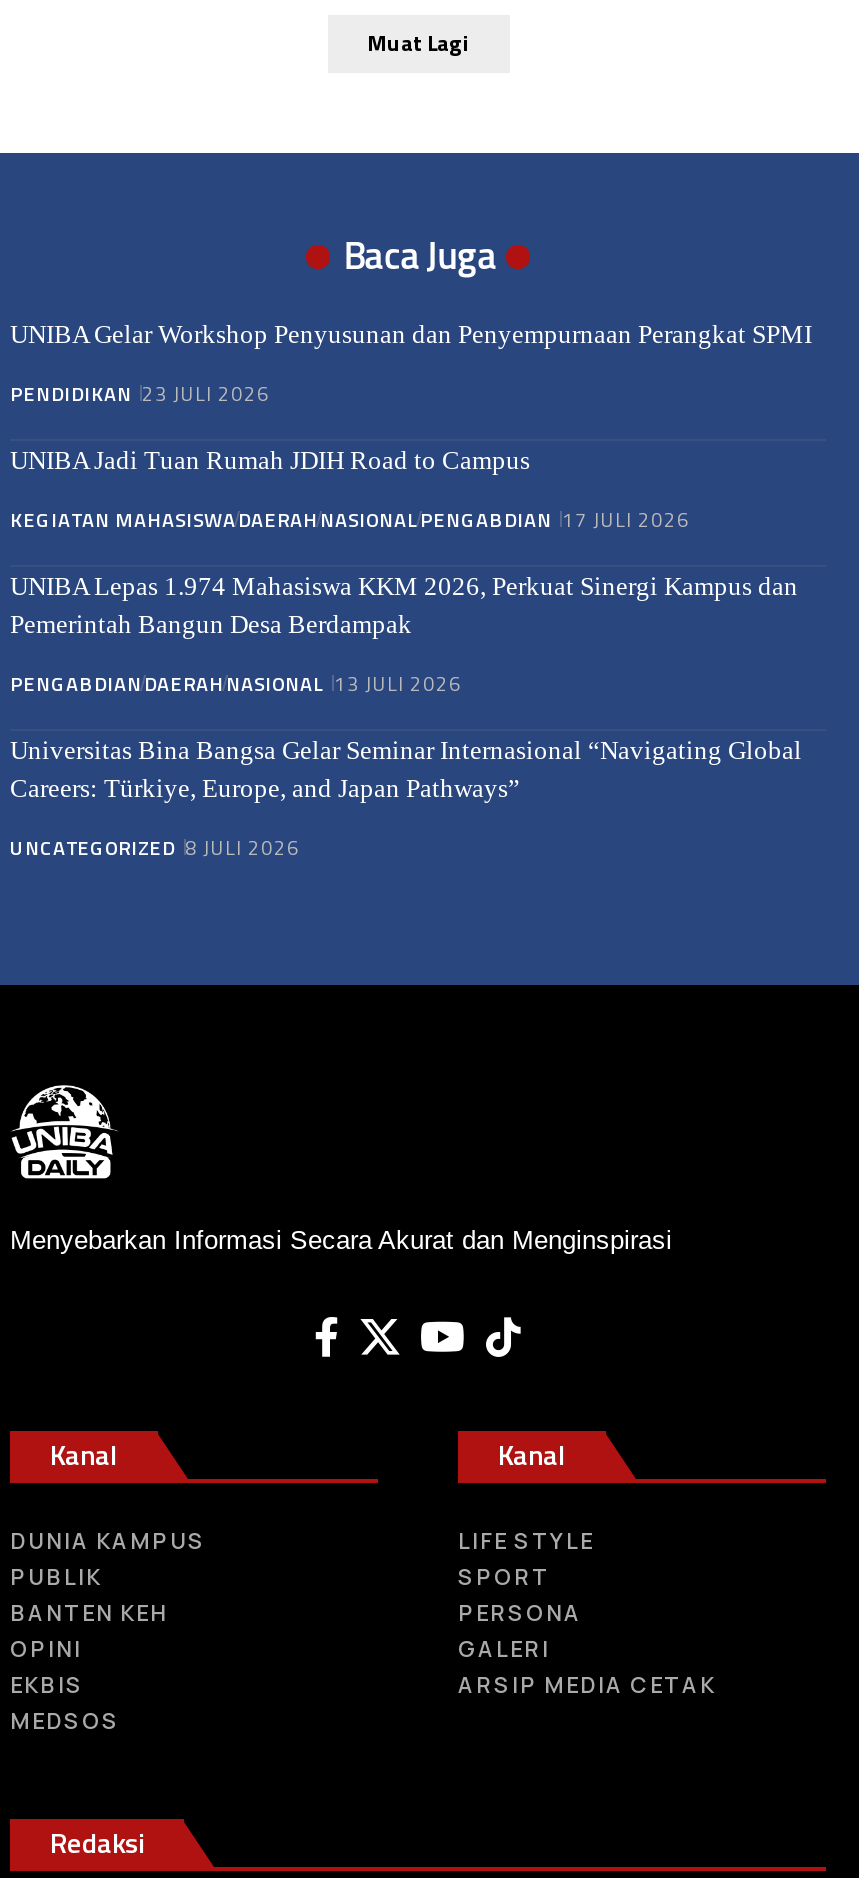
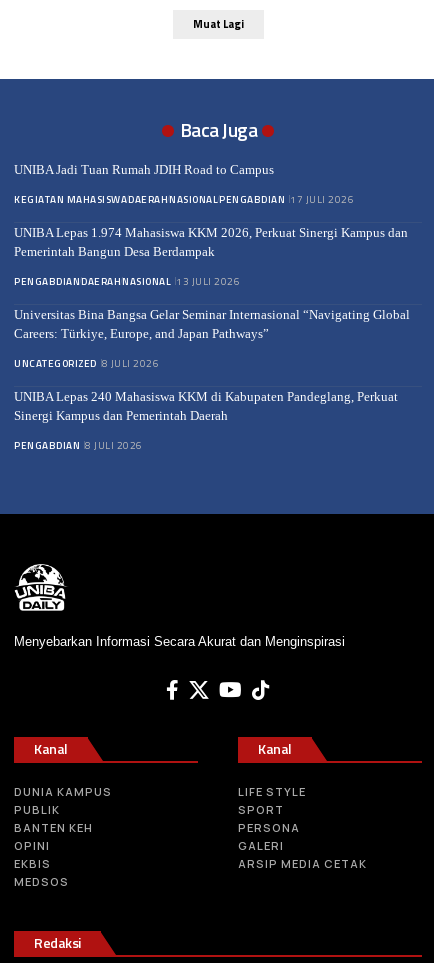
- UNIBA Gelar Workshop Penyusunan dan Penyempurnaan Perangkat SPMI
- PENDIDIKAN 23 JULI 2026

moved up: UNIBA Jadi Tuan Rumah JDIH Road to Campus | KEGIATAN MAHASISWADAERAH NASIONALPENGABDIAN 17 JULI 2026 | UNIBA Lepas 1.974 Mahasiswa KKM 2026, Perkuat Sinergi Kampus dan | Pemerintah Bangun Desa Berdampak | PENGABDIAN DAERAH NASIONAL 13 JULI 2026 | Universitas Bina Bangsa Gelar Seminar Internasional “Navigating Global | Careers: Türkiye, Europe, and Japan Pathways” | UNCATEGORIZED 8 JULI 2026

+ UNIBA Lepas 240 Mahasiswa KKM di Kabupaten Pandeglang, Perkuat
+ Sinergi Kampus dan Pemerintah Daerah
+ PENGABDIAN 8 JULI 2026
